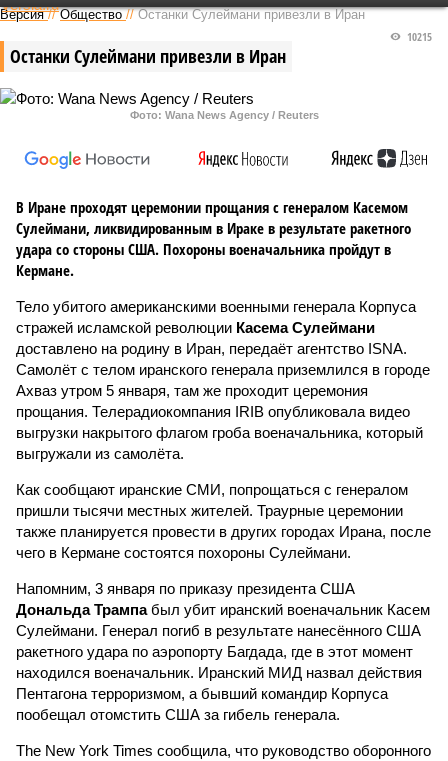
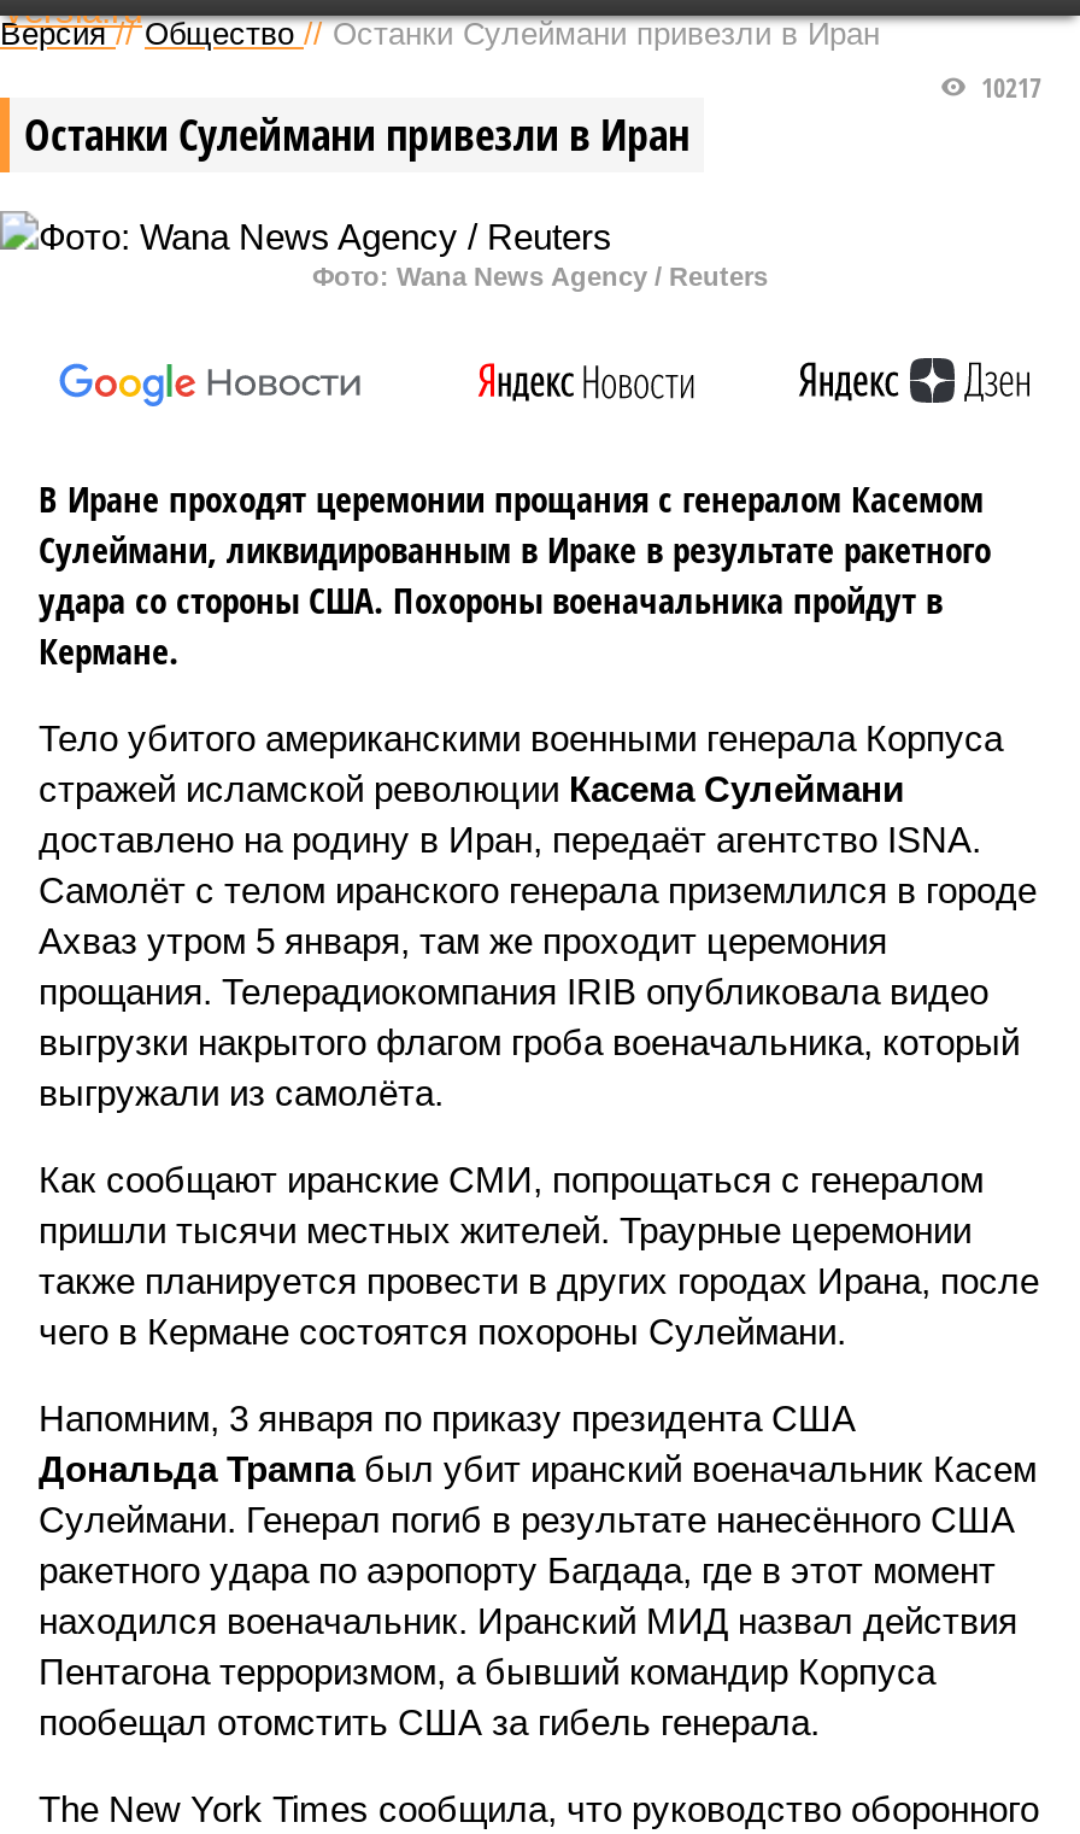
- 10215
+ 10217
